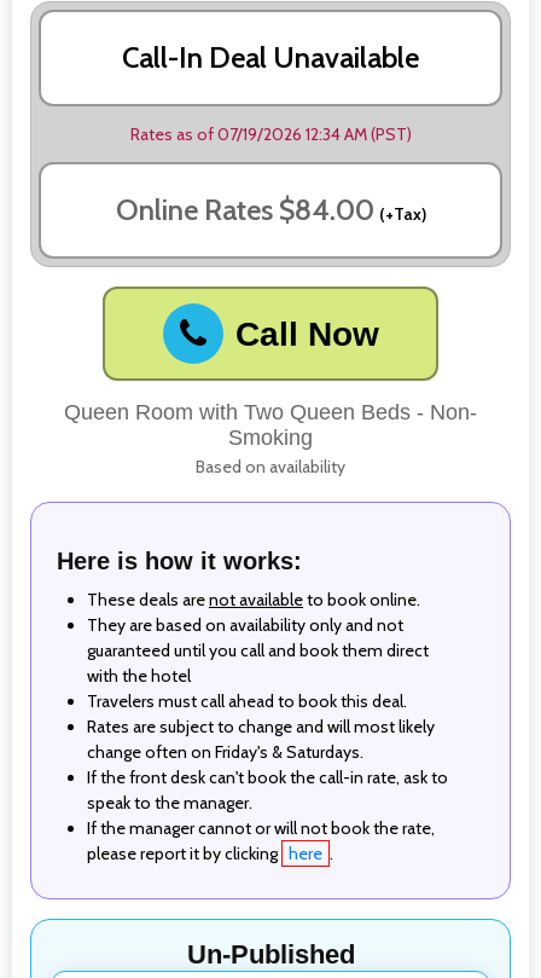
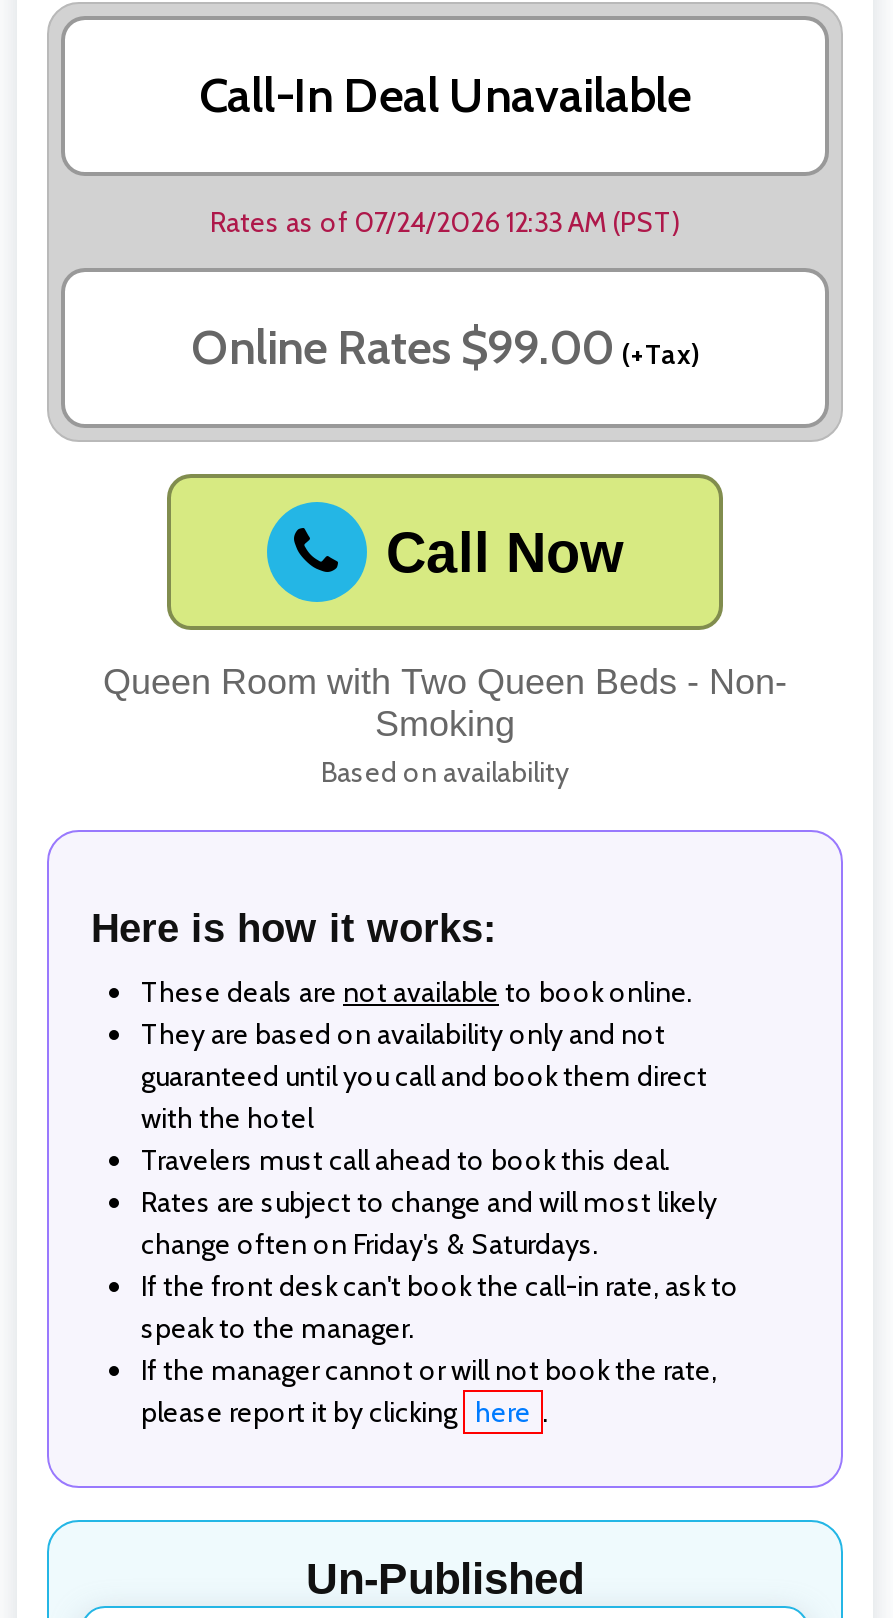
- Rates as of 07/19/2026 12:34 AM (PST)
+ Rates as of 07/24/2026 12:33 AM (PST)

- Online Rates $84.00 (+Tax)
+ Online Rates $99.00 (+Tax)
